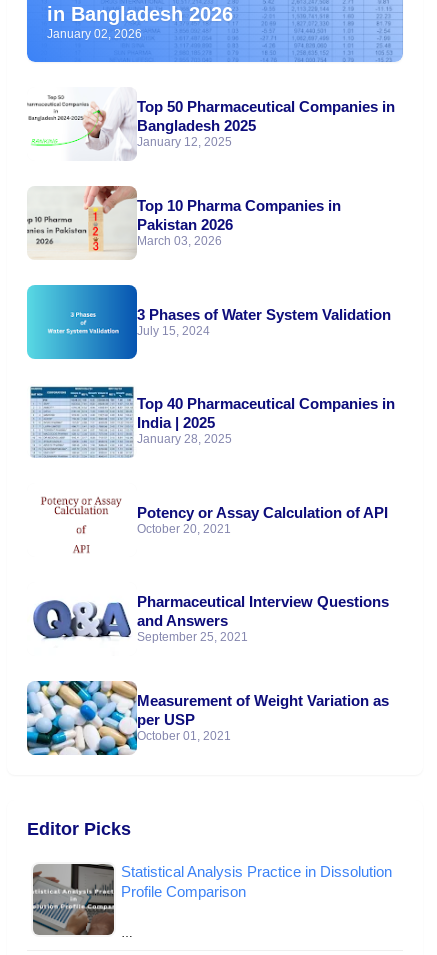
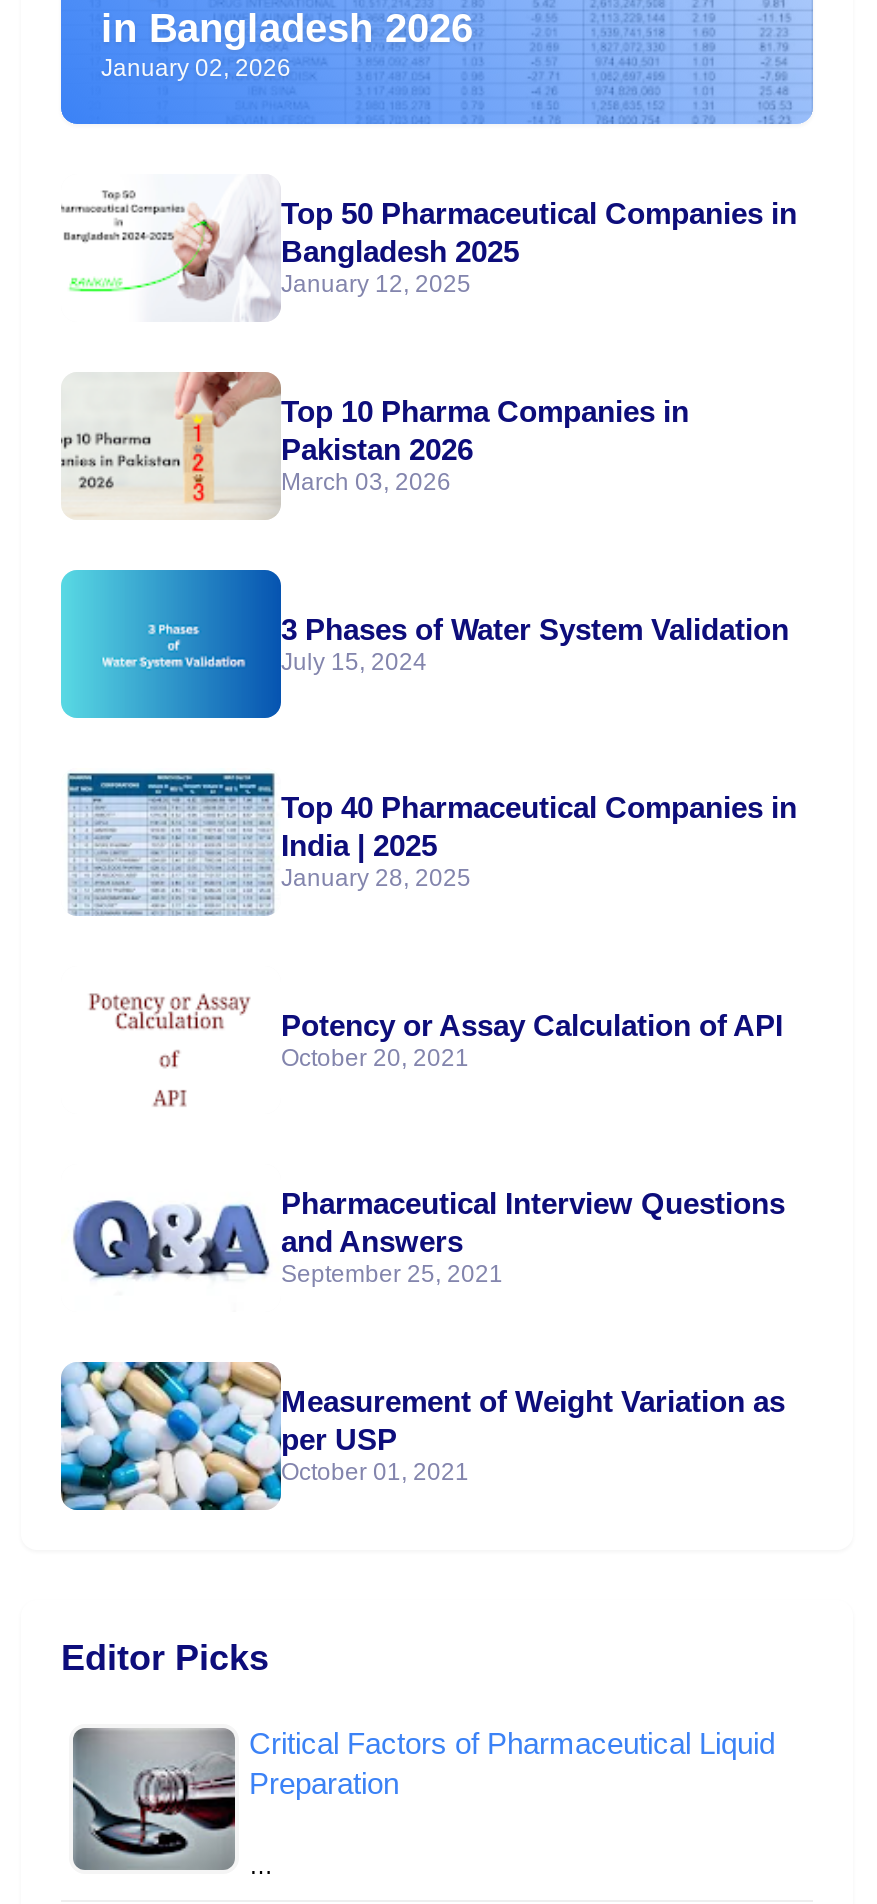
- [image]
- Statistical Analysis Practice in Dissolution
- Profile Comparison
+ [image]
+ Critical Factors of Pharmaceutical Liquid
+ Preparation
